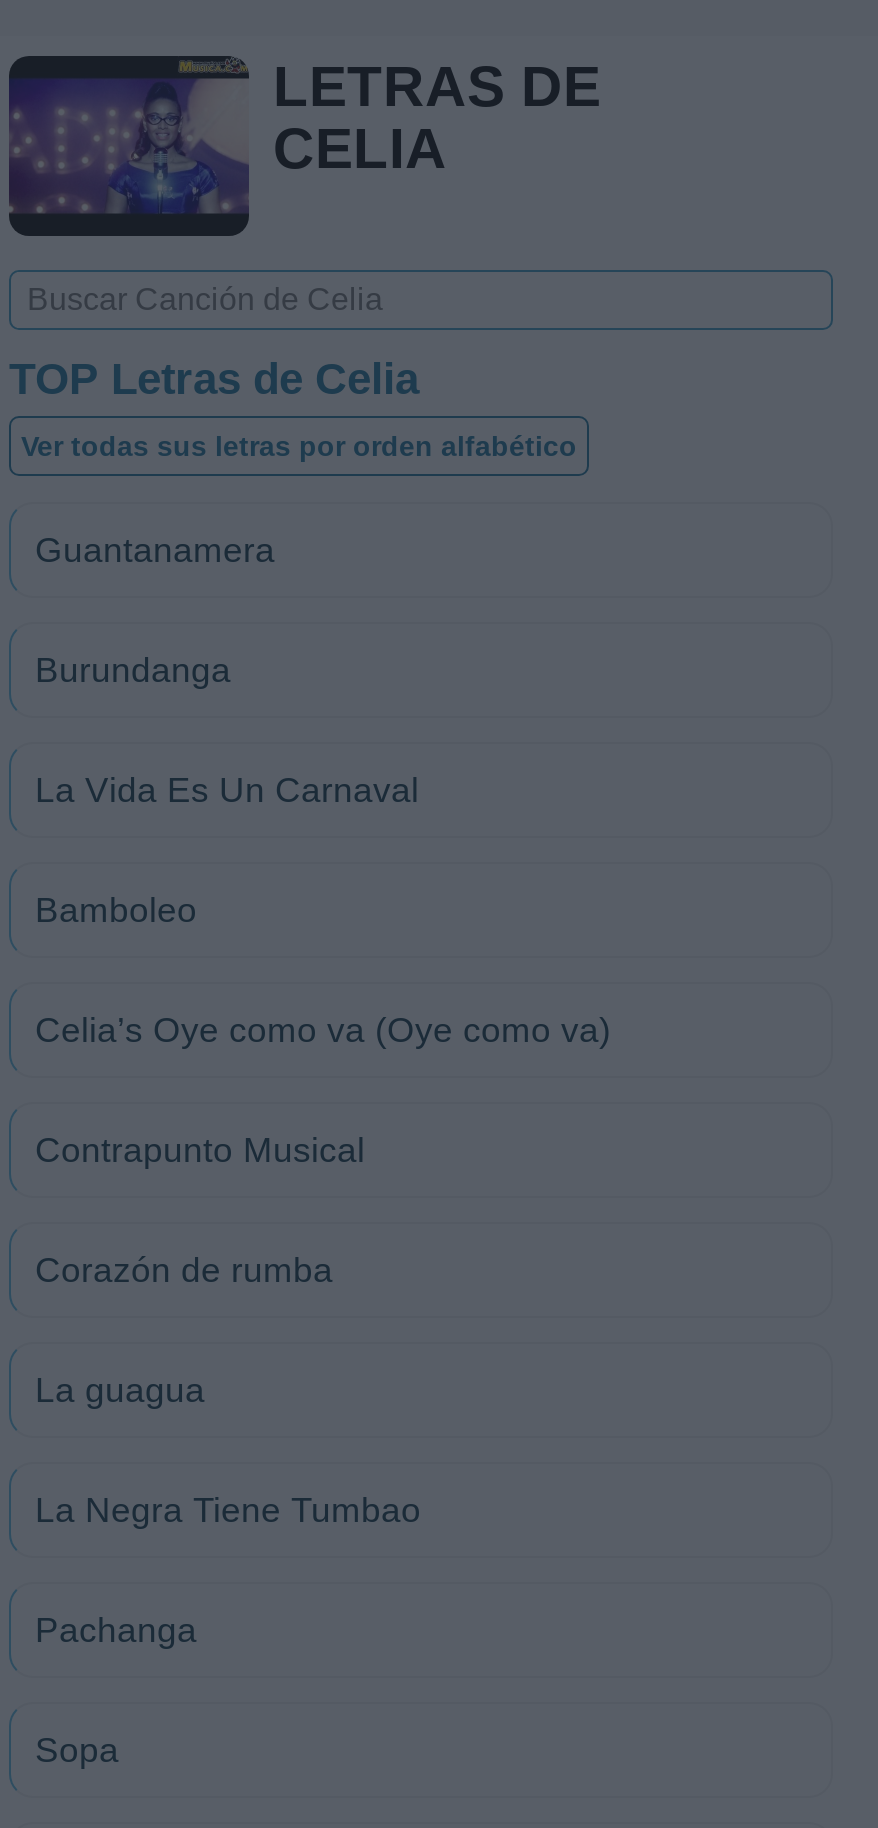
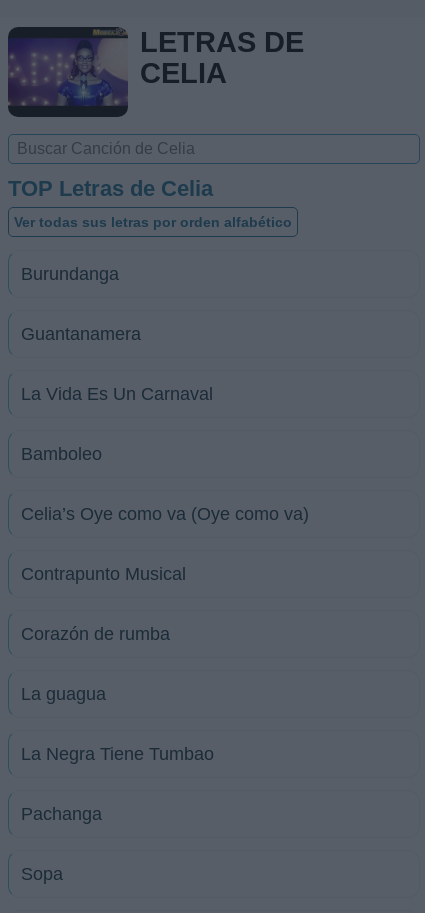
moved down: Guantanamera

moved up: Burundanga
